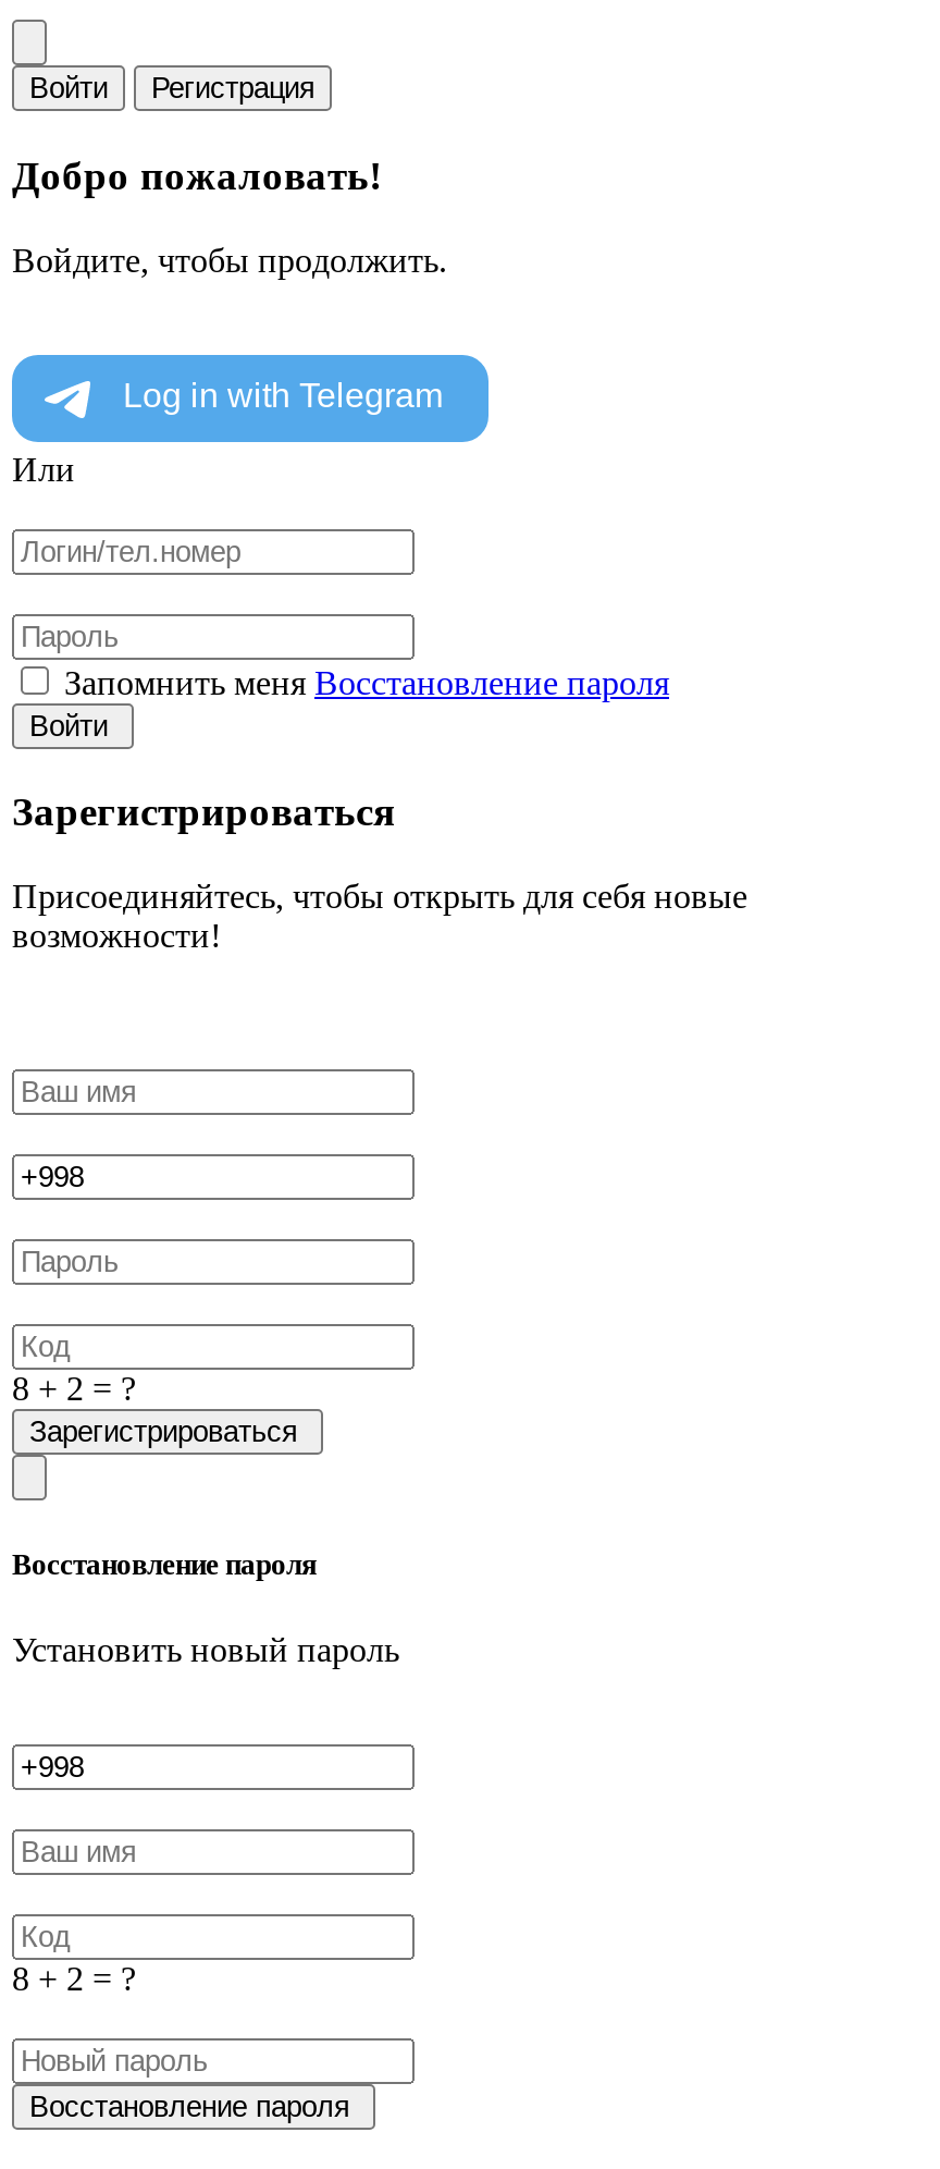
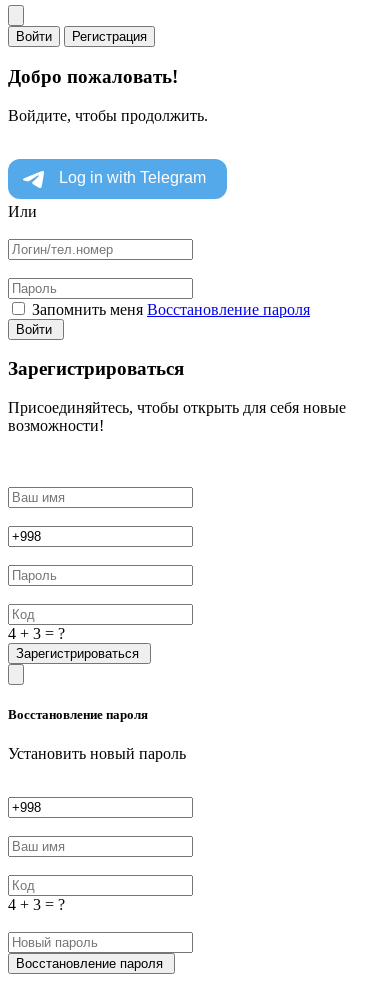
- 8 + 2 = ?
+ 4 + 3 = ?

- 8 + 2 = ?
+ 4 + 3 = ?
